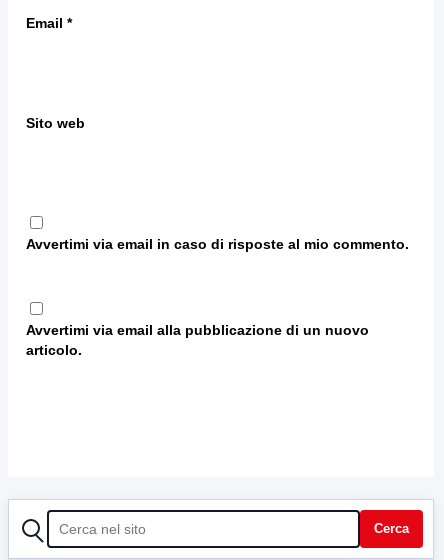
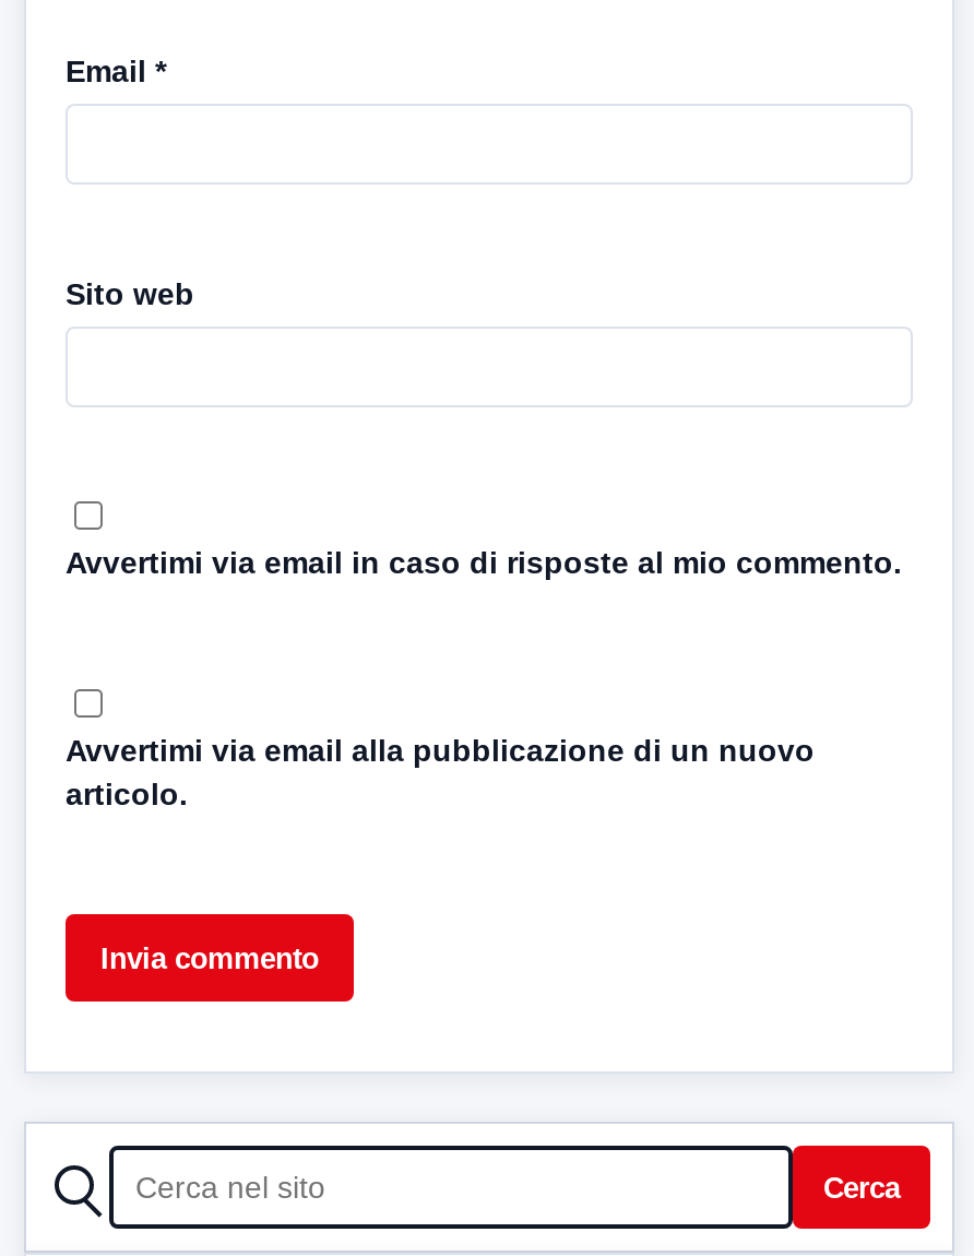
+ [image]
